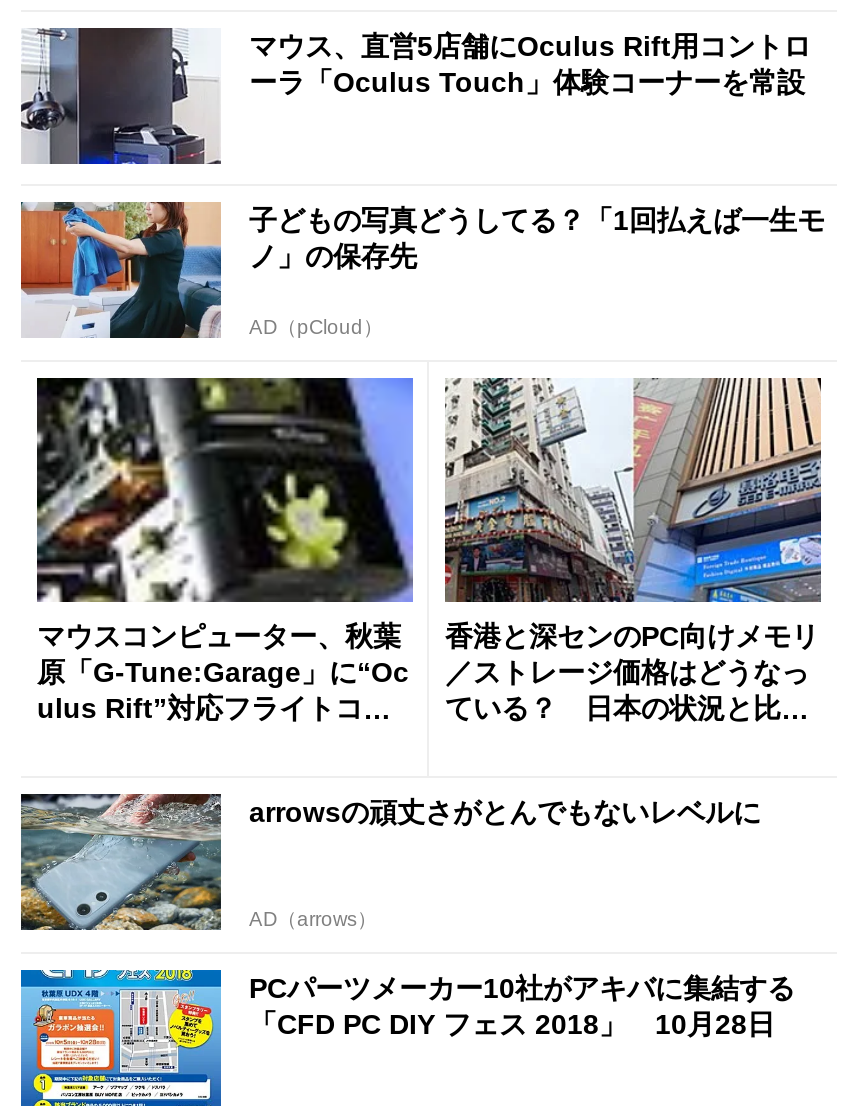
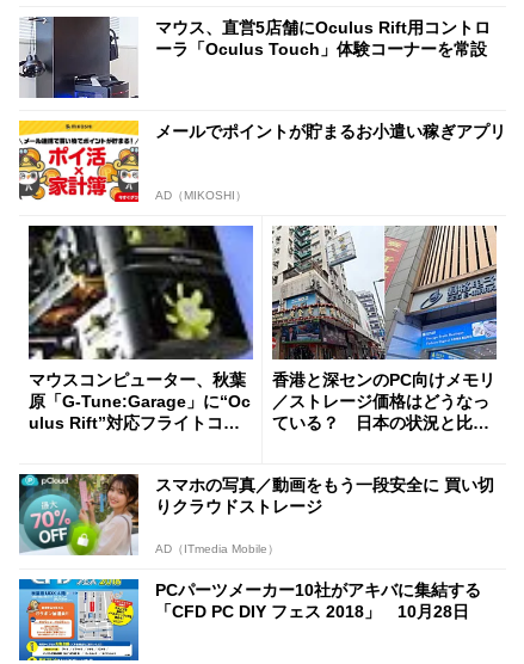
- [image]
- 子どもの写真どうしてる？「1回払えば一生モ
- ノ」の保存先
+ [image]
+ メールでポイントが貯まるお小遣い稼ぎアプリ

- AD（pCloud）
+ AD（MIKOSHI）

- [image]
- arrowsの頑丈さがとんでもないレベルに
+ [image]
+ スマホの写真／動画をもう一段安全に 買い切
+ りクラウドストレージ

- AD（arrows）
+ AD（ITmedia Mobile）
